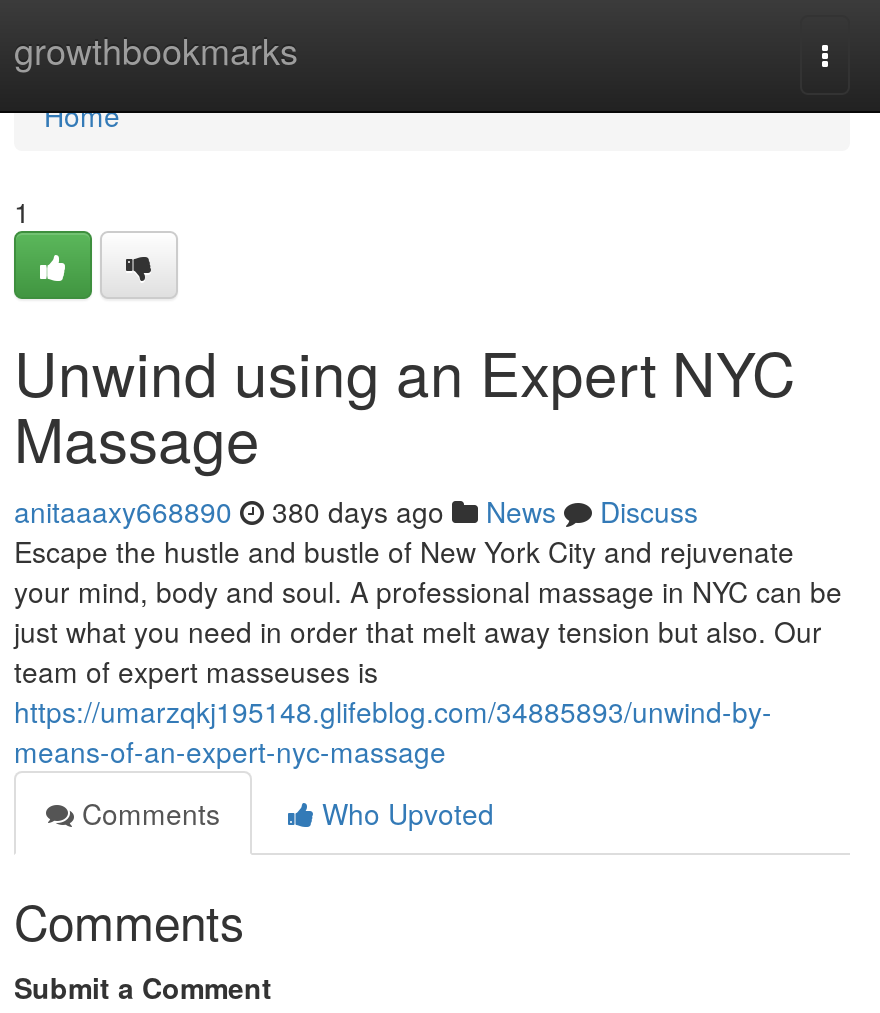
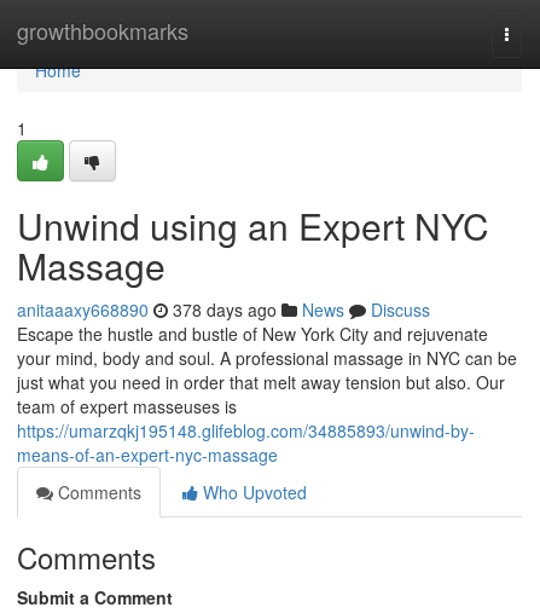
- anitaaaxy668890 380 days ago News Discuss
+ anitaaaxy668890 378 days ago News Discuss
